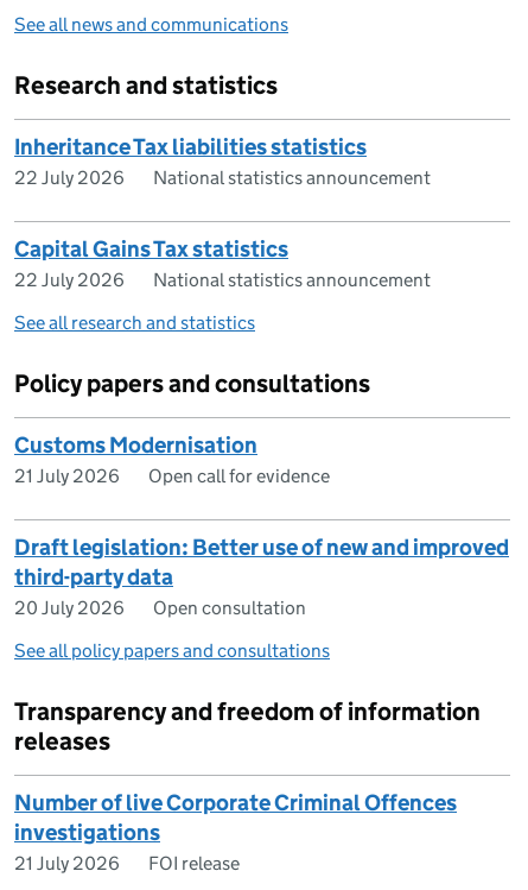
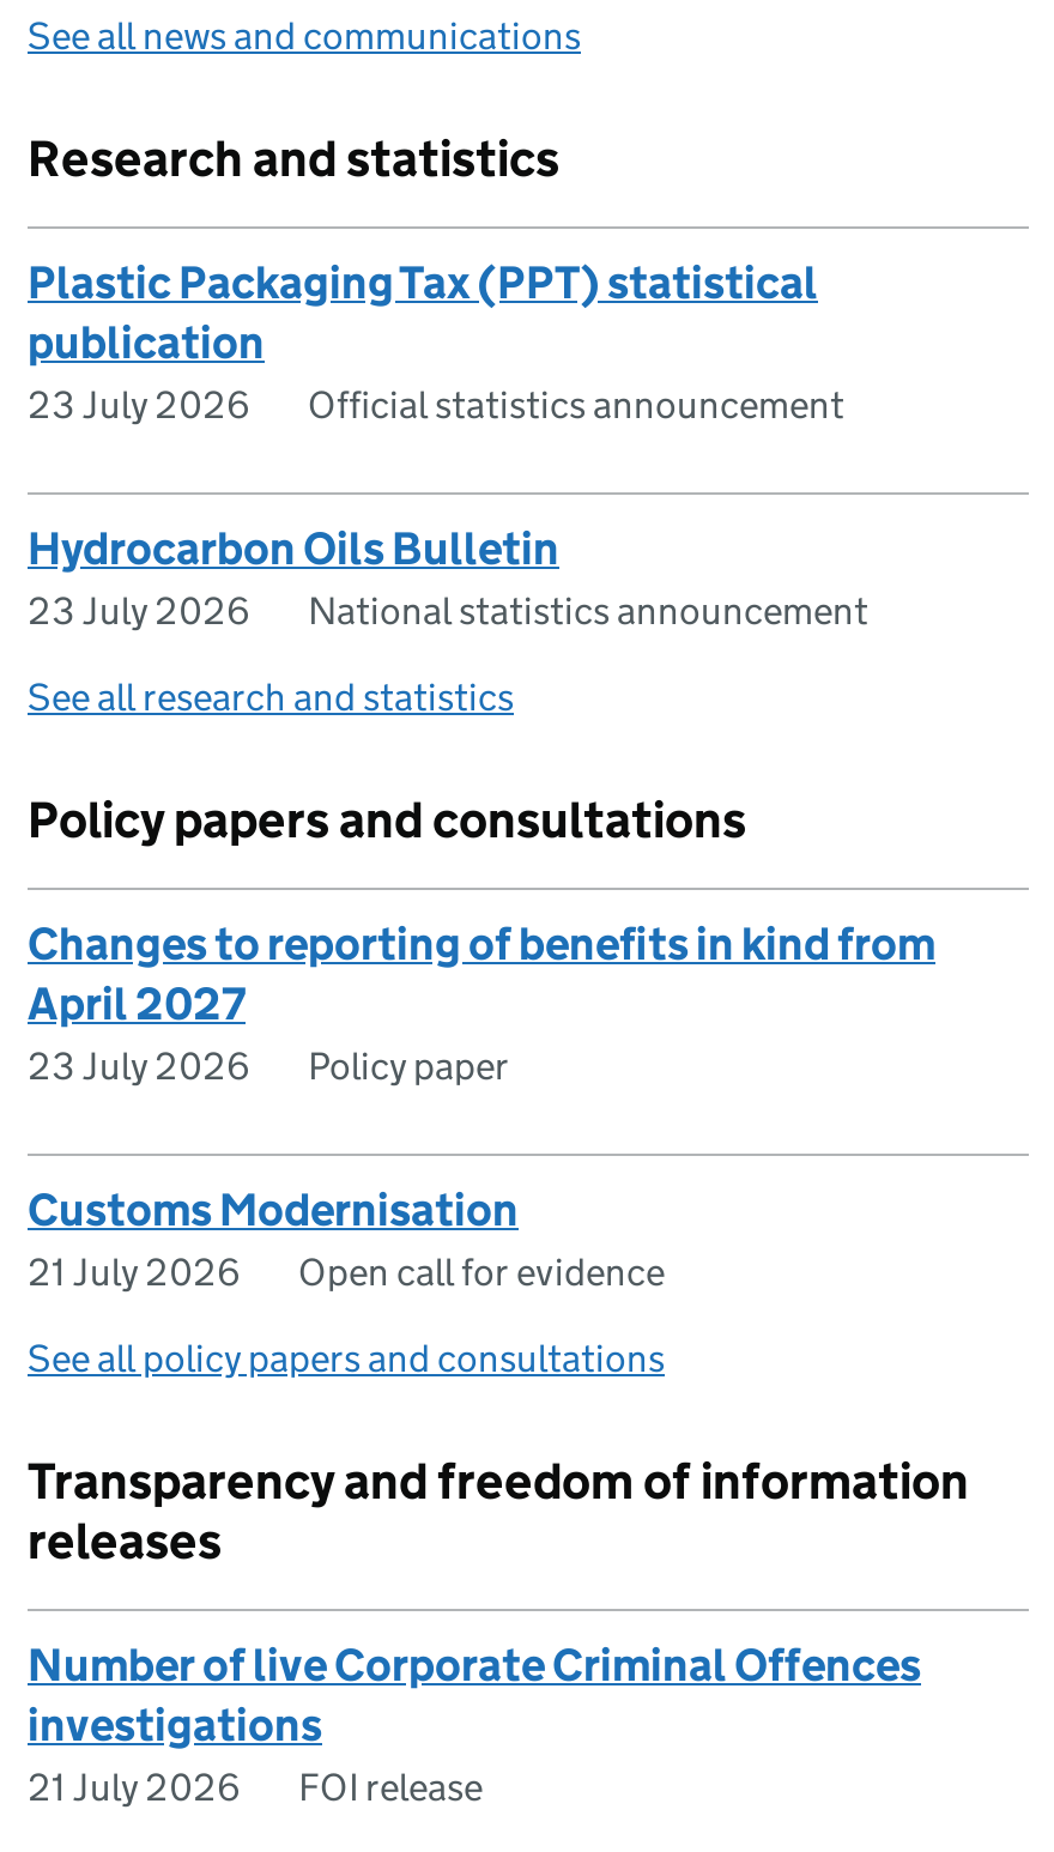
- Inheritance Tax liabilities statistics
- 22 July 2026
- National statistics announcement
+ Plastic Packaging Tax (PPT) statistical
+ publication
+ 23 July 2026
+ Official statistics announcement

- Capital Gains Tax statistics
- 22 July 2026
+ Hydrocarbon Oils Bulletin
+ 23 July 2026

+ Changes to reporting of benefits in kind from
+ April 2027
+ 23 July 2026
+ Policy paper

moved down: Customs Modernisation | 21 July 2026 | Open call for evidence

- Draft legislation: Better use of new and improved
- third-party data
- 20 July 2026
- Open consultation
